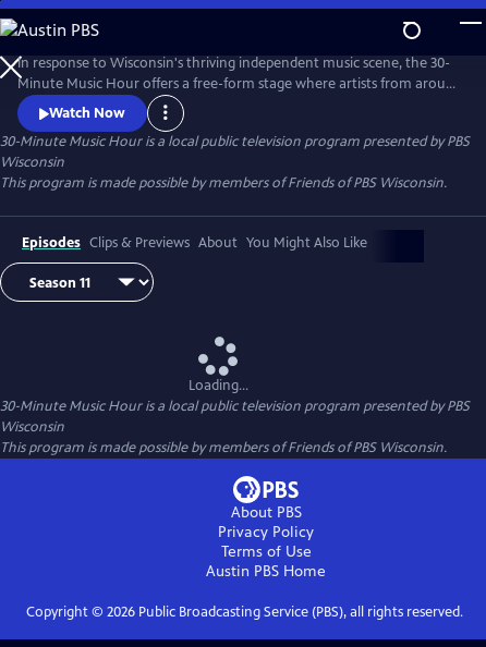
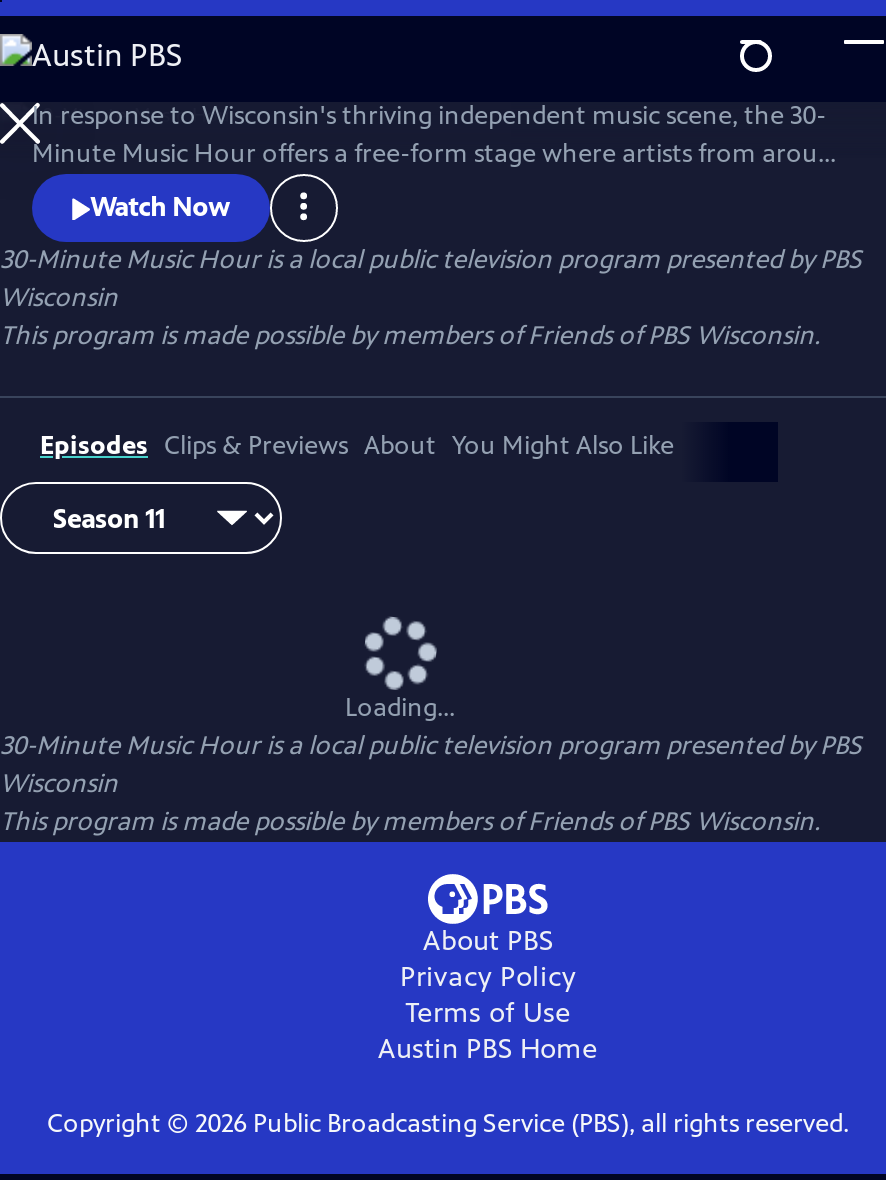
- [image]
+ [image]
